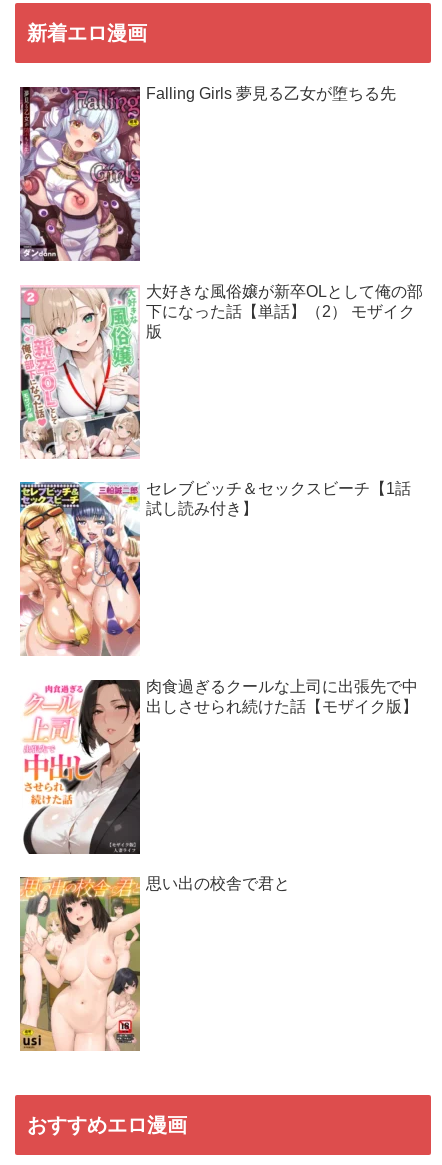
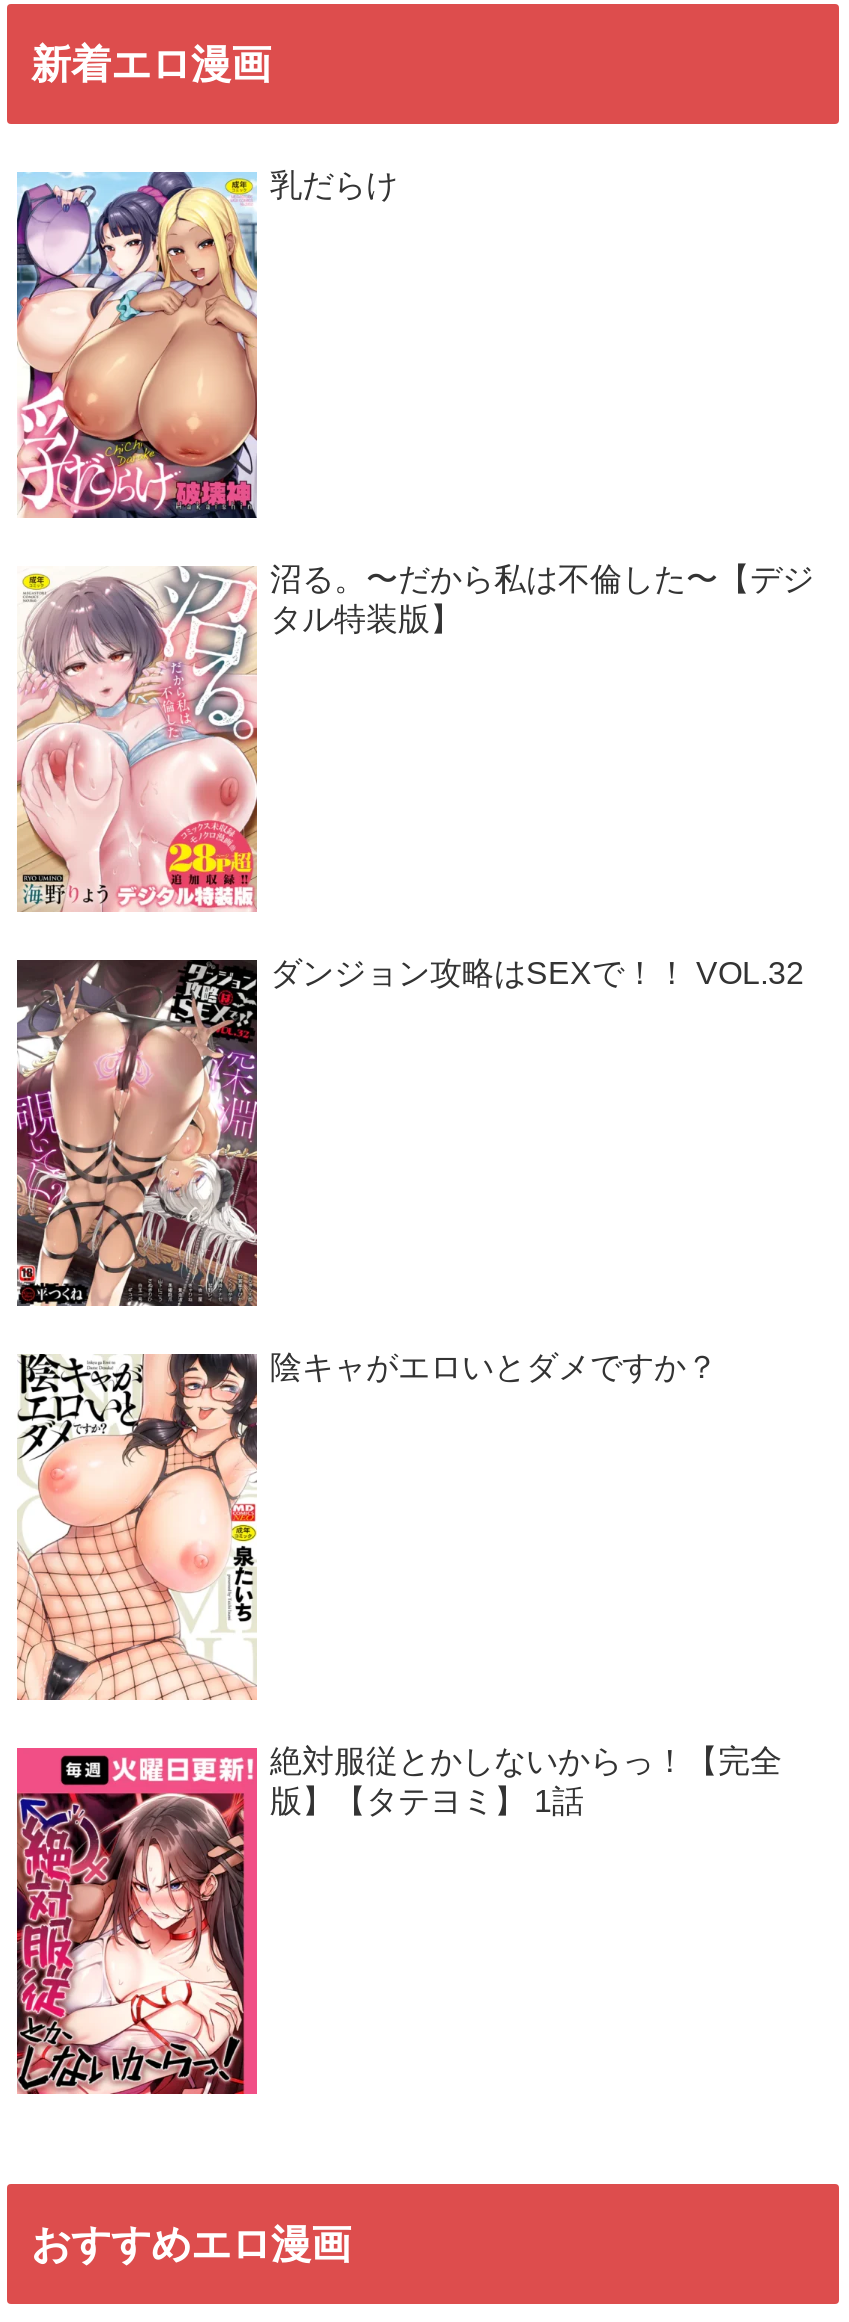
- [image]
- Falling Girls 夢見る乙女が堕ちる先
+ [image]
+ 乳だらけ

- [image]
- 大好きな風俗嬢が新卒OLとして俺の部
- 下になった話【単話】（2） モザイク
- 版
+ [image]
+ 沼る。〜だから私は不倫した〜【デジ
+ タル特装版】

- [image]
- セレブビッチ＆セックスビーチ【1話
- 試し読み付き】
+ [image]
+ ダンジョン攻略はSEXで！！ VOL.32

- [image]
- 肉食過ぎるクールな上司に出張先で中
- 出しさせられ続けた話【モザイク版】
+ [image]
+ 陰キャがエロいとダメですか？

- [image]
- 思い出の校舎で君と
+ [image]
+ 絶対服従とかしないからっ！【完全
+ 版】【タテヨミ】 1話
